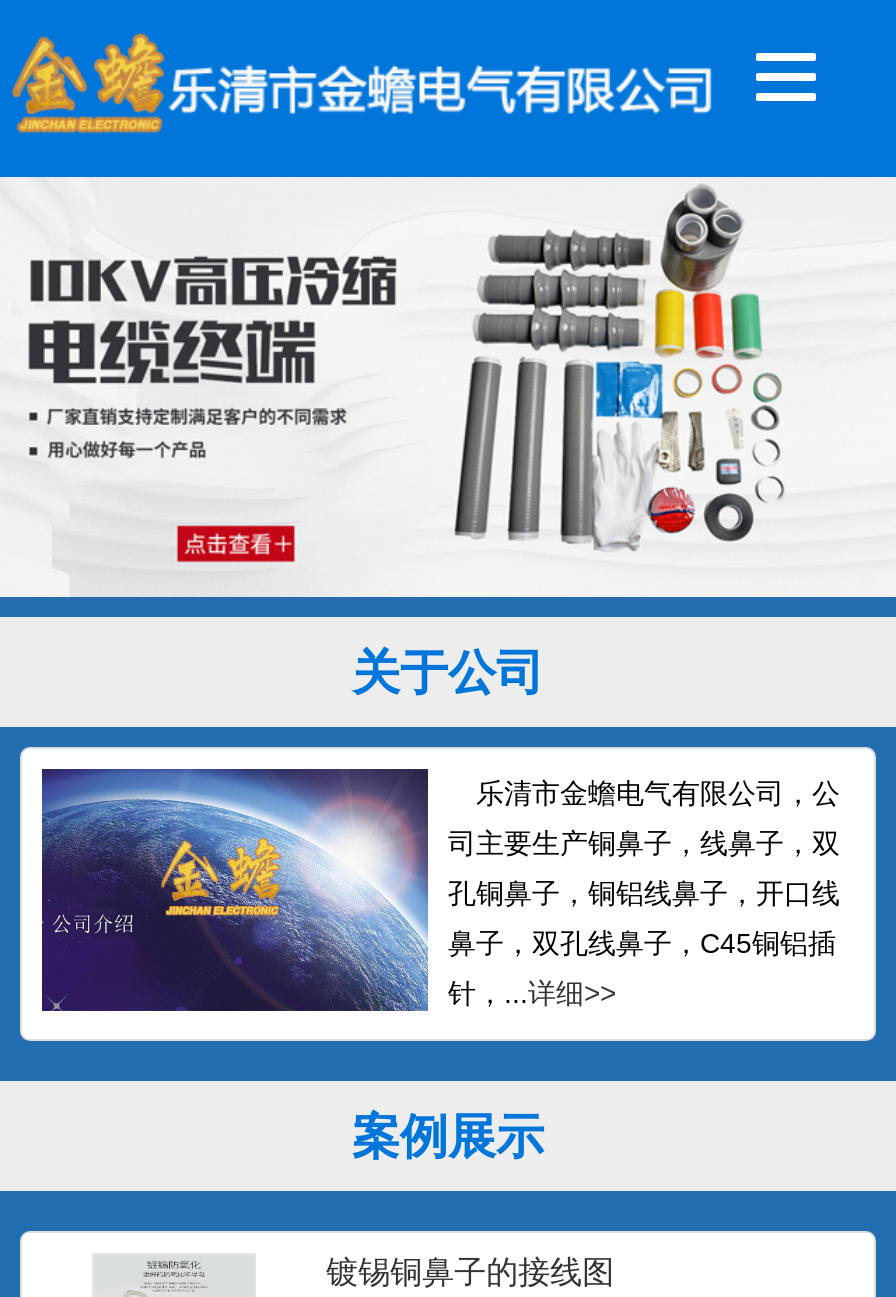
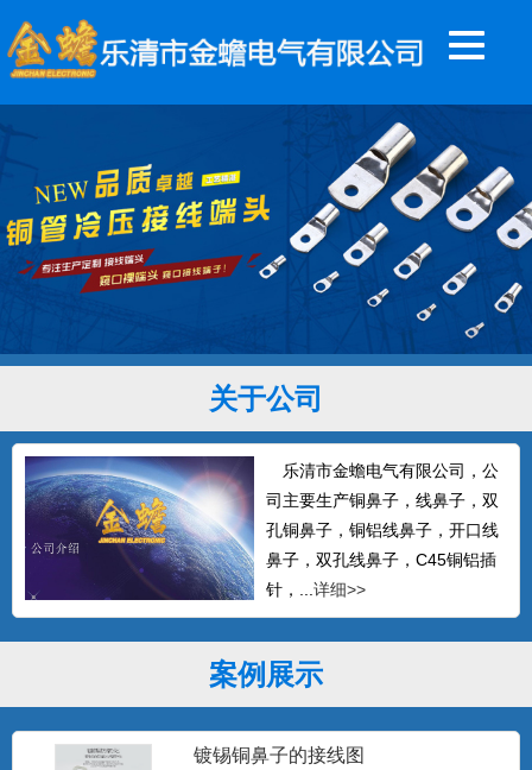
- [image]
+ [image]
